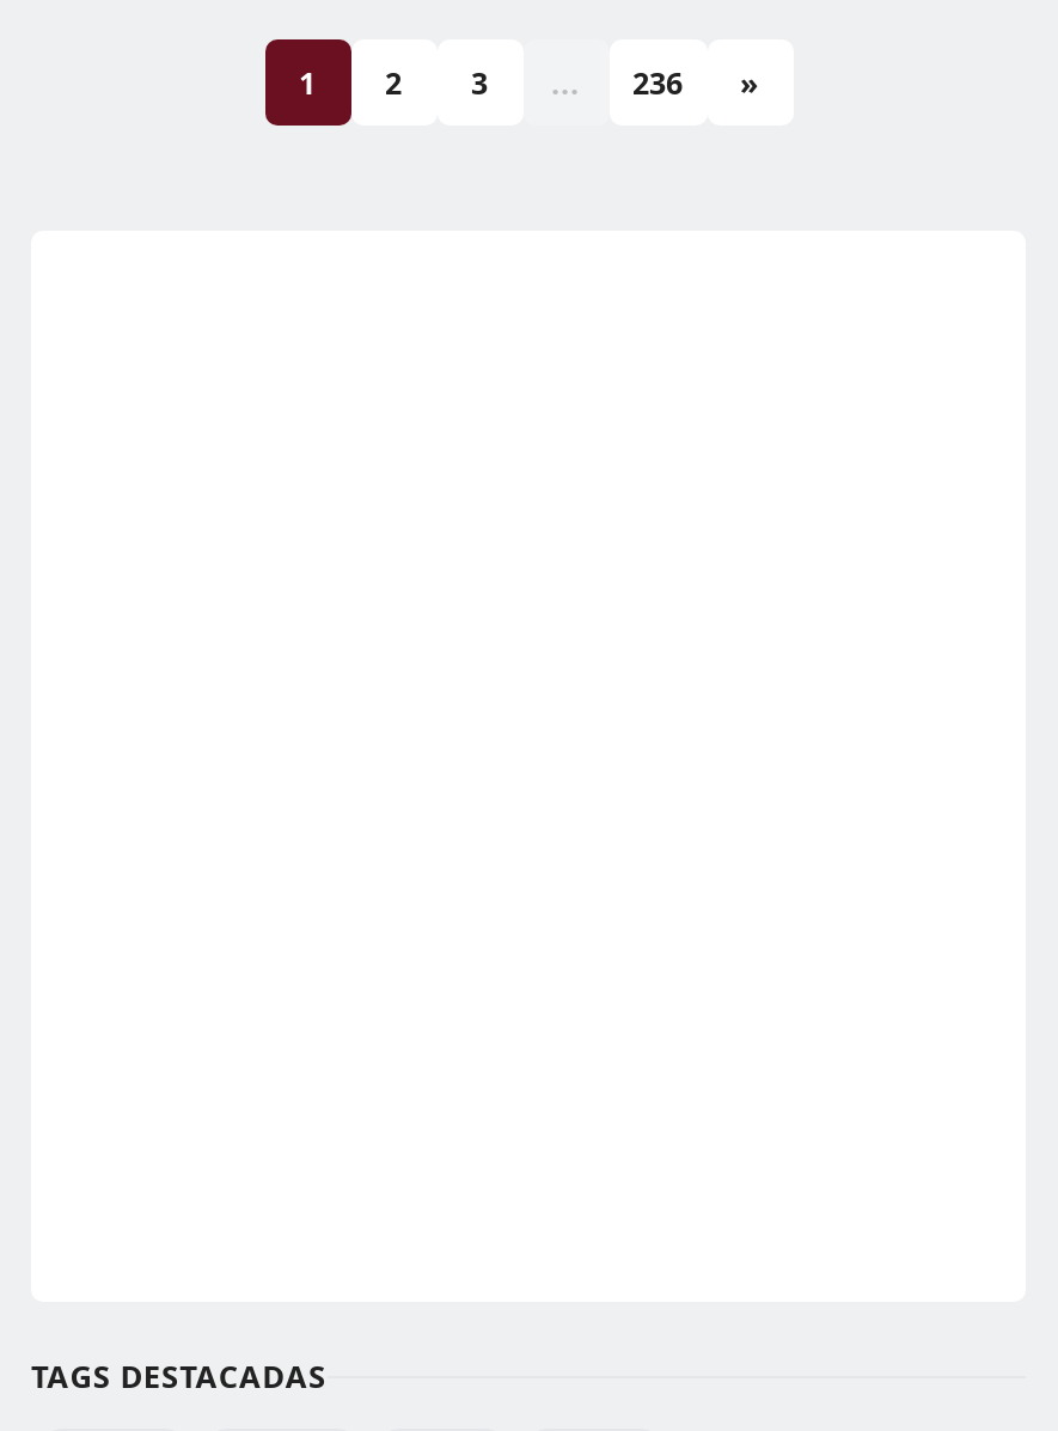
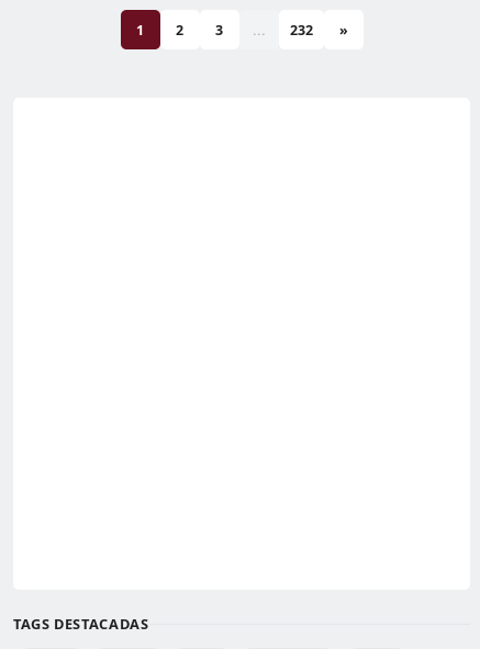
- 236
+ 232
